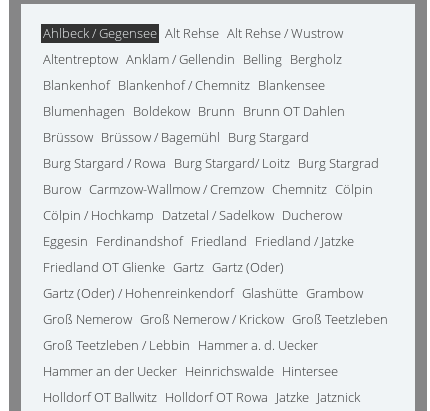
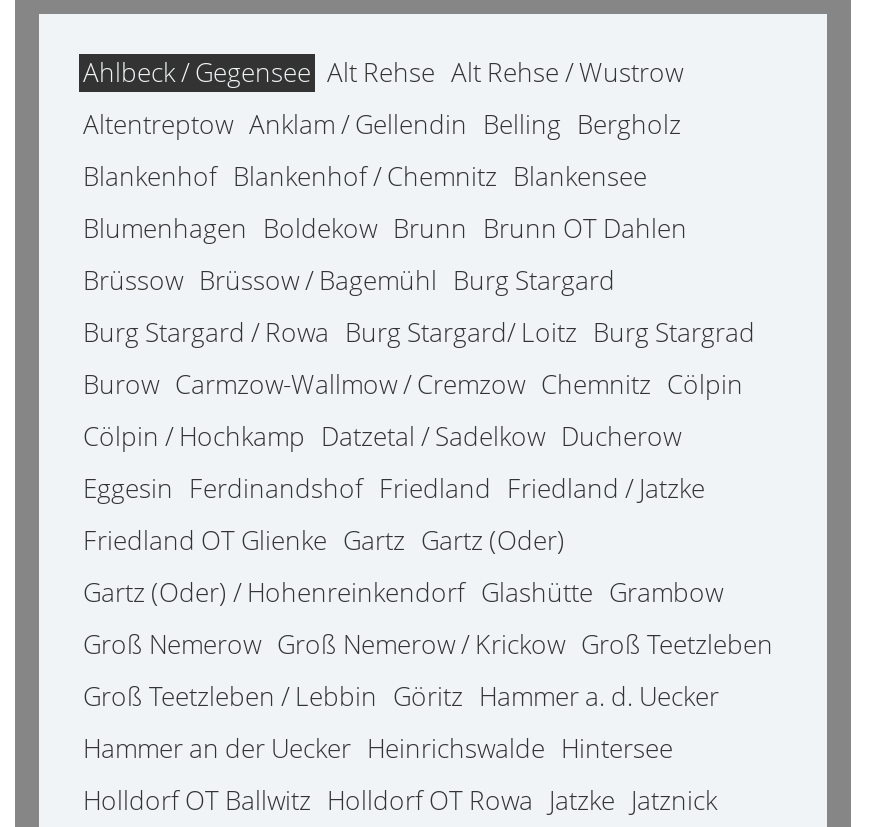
- Groß Teetzleben / Lebbin Hammer a. d. Uecker
+ Groß Teetzleben / Lebbin Göritz Hammer a. d. Uecker
